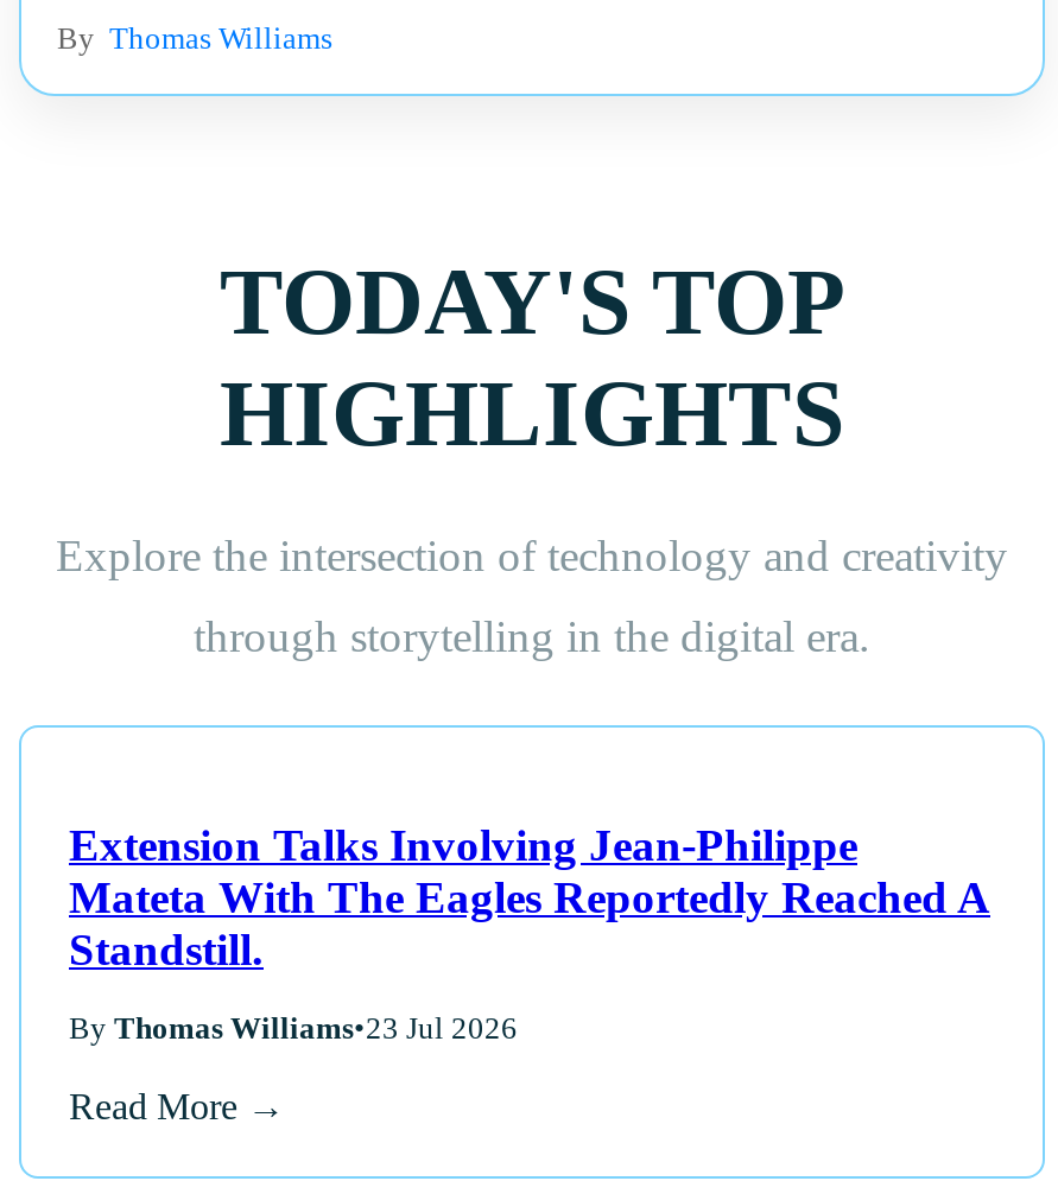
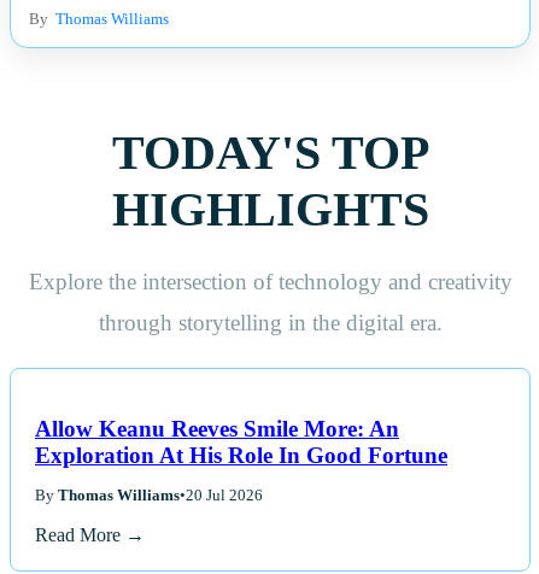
- Extension Talks Involving Jean-Philippe
- Mateta With The Eagles Reportedly Reached A
- Standstill.
+ Allow Keanu Reeves Smile More: An
+ Exploration At His Role In Good Fortune

- By Thomas Williams•23 Jul 2026
+ By Thomas Williams•20 Jul 2026
